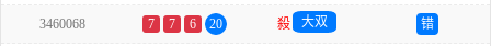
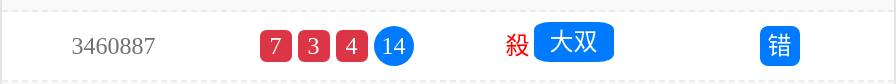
- 3460068
+ 3460887

- 7
+ 3

- 6
+ 4

- 20
+ 14
